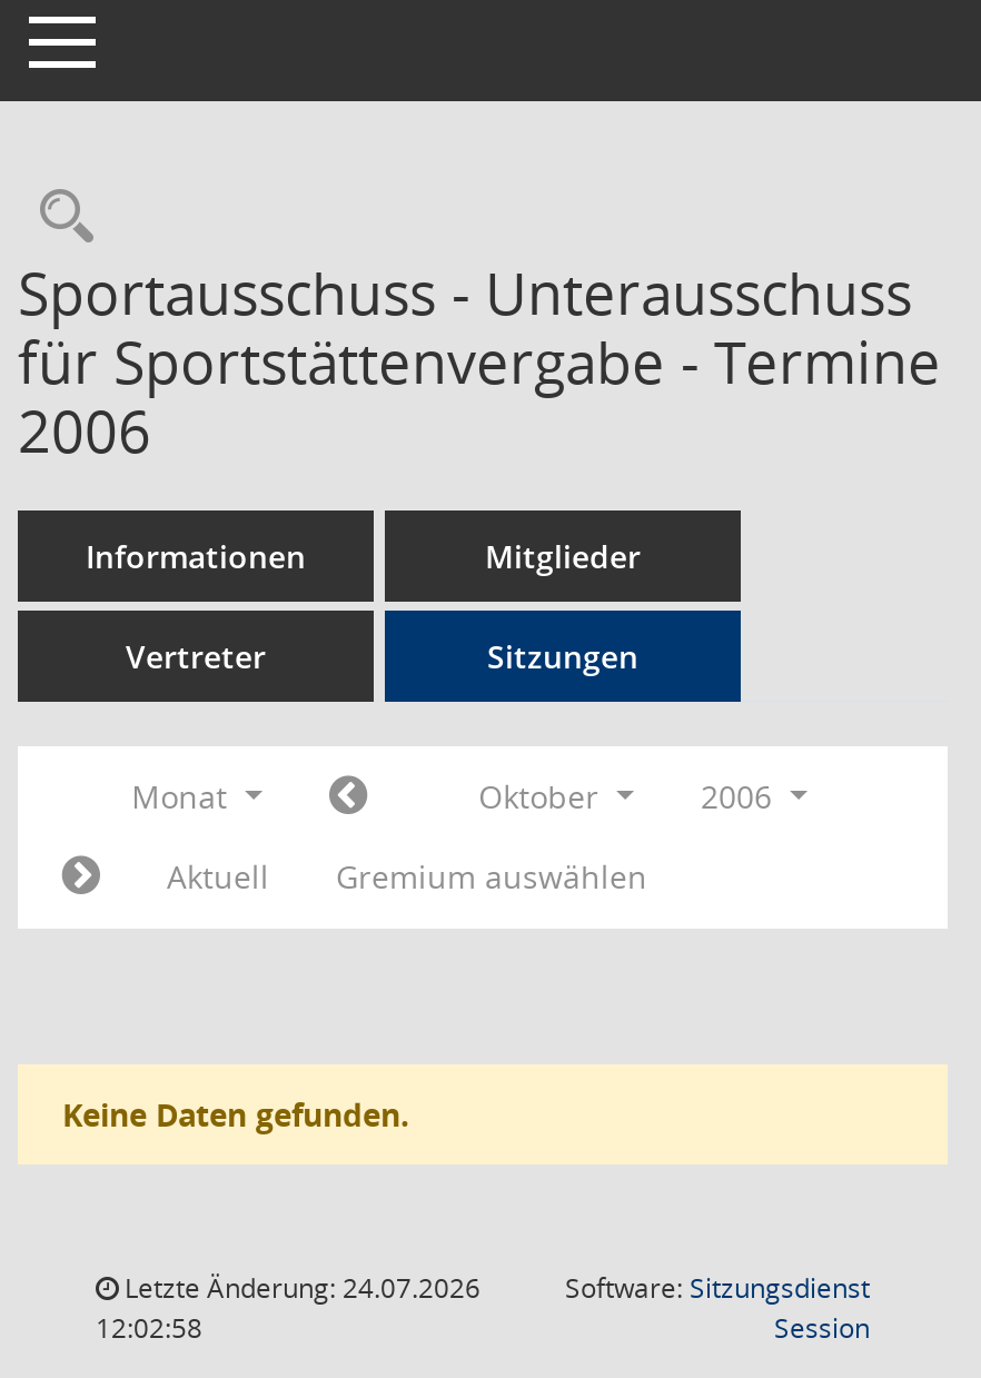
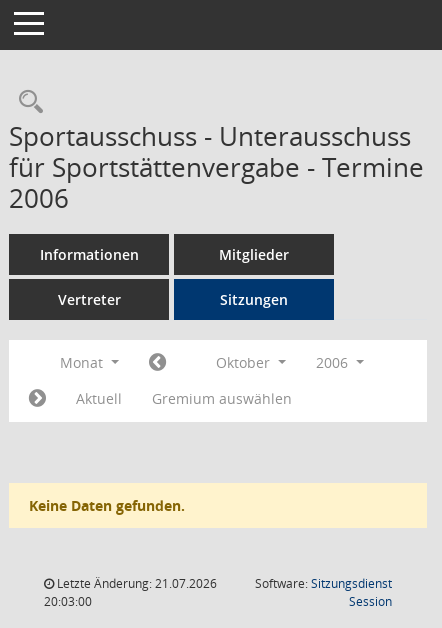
- Letzte Änderung: 24.07.2026
+ Letzte Änderung: 21.07.2026

- 12:02:58
+ 20:03:00
